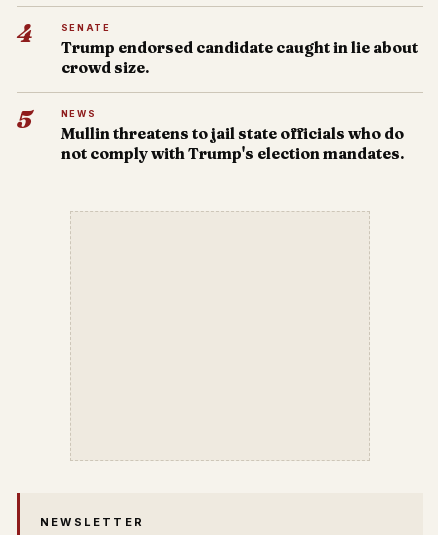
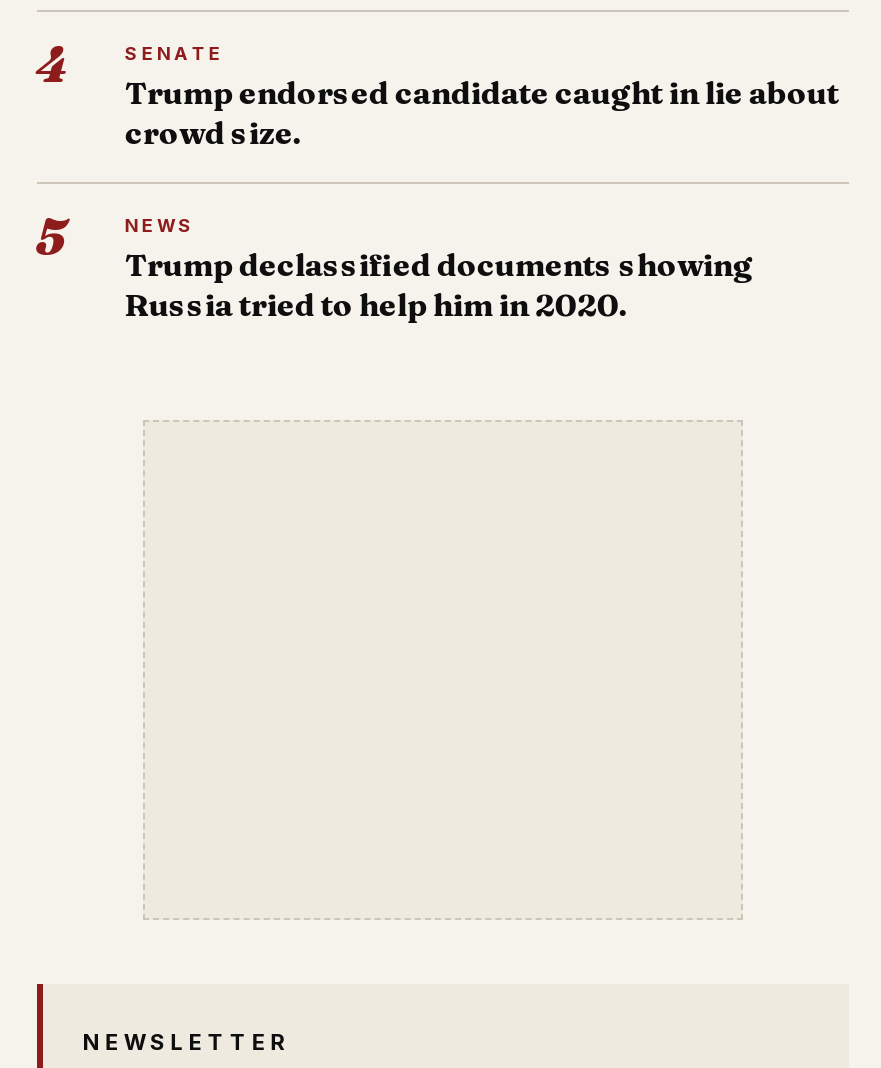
- Mullin threatens to jail state officials who do
- not comply with Trump's election mandates.
+ Trump declassified documents showing
+ Russia tried to help him in 2020.
